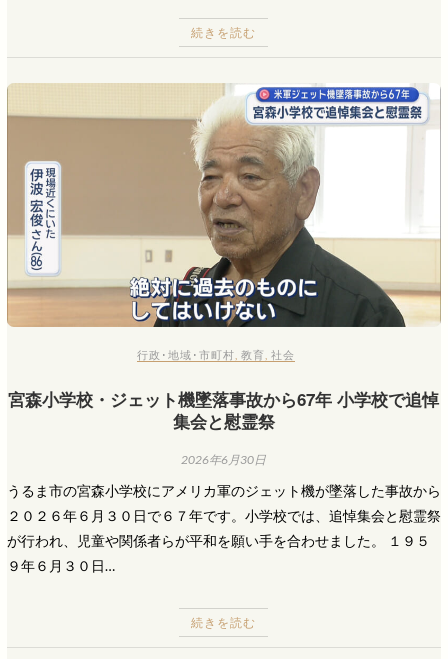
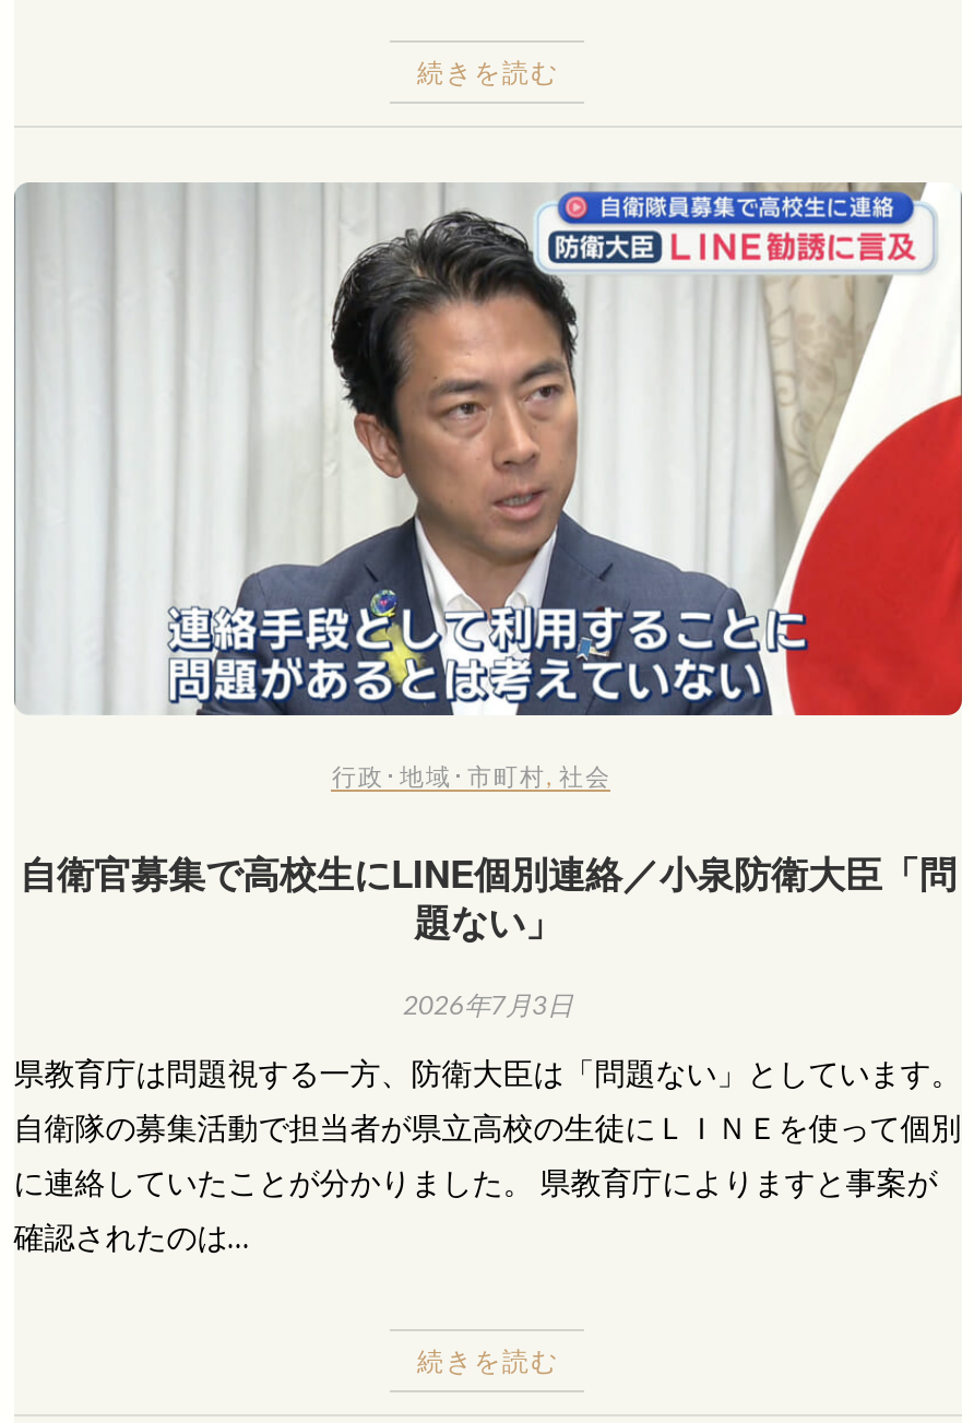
- [image]
- 行政･地域･市町村,教育,社会
+ [image]
+ 行政･地域･市町村,社会

- 宮森小学校・ジェット機墜落事故から67年 小学校で追悼
- 集会と慰霊祭
+ 自衛官募集で高校生にLINE個別連絡／小泉防衛大臣「問
+ 題ない」

- 2026年6月30日
+ 2026年7月3日

- うるま市の宮森小学校にアメリカ軍のジェット機が墜落した事故から
+ 県教育庁は問題視する一方、防衛大臣は「問題ない」としています。

- ２０２６年６月３０日で６７年です。小学校では、追悼集会と慰霊祭
+ 自衛隊の募集活動で担当者が県立高校の生徒にＬＩＮＥを使って個別

- が行われ、児童や関係者らが平和を願い手を合わせました。 １９５
+ に連絡していたことが分かりました。 県教育庁によりますと事案が

- ９年６月３０日…
+ 確認されたのは…
